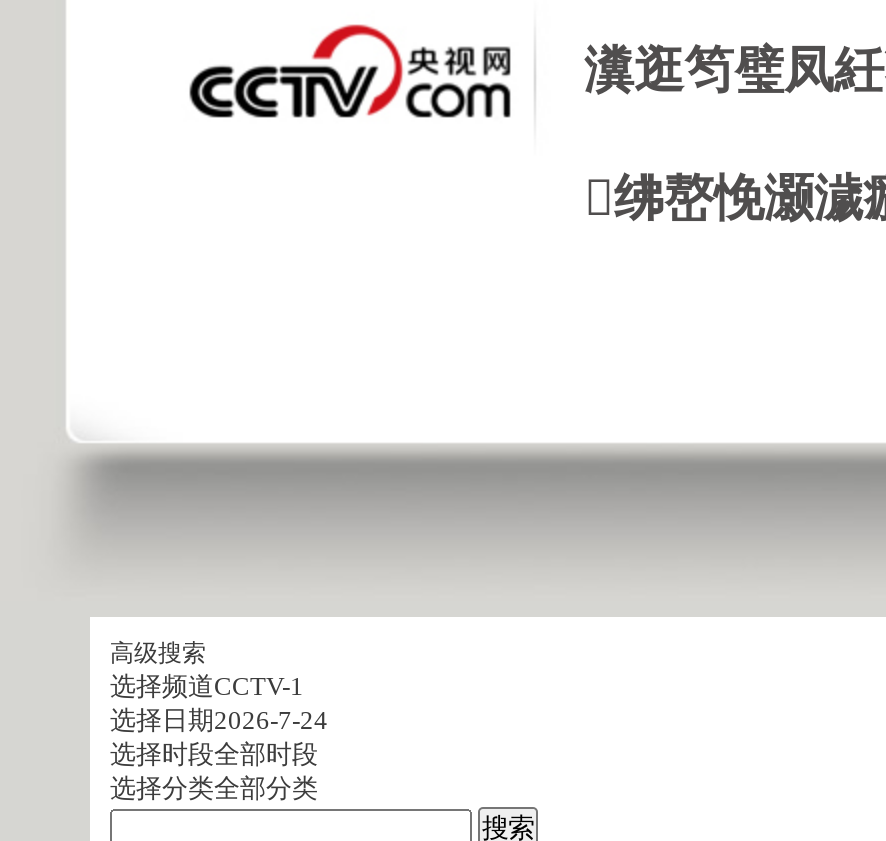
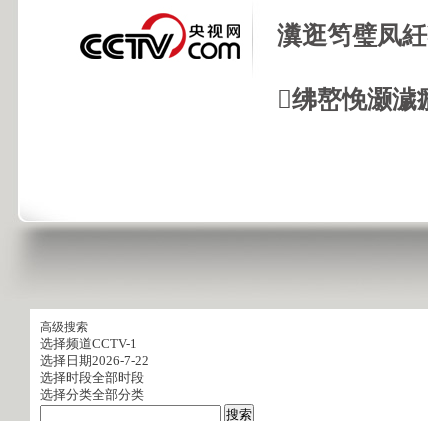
- 选择日期2026-7-24
+ 选择日期2026-7-22
